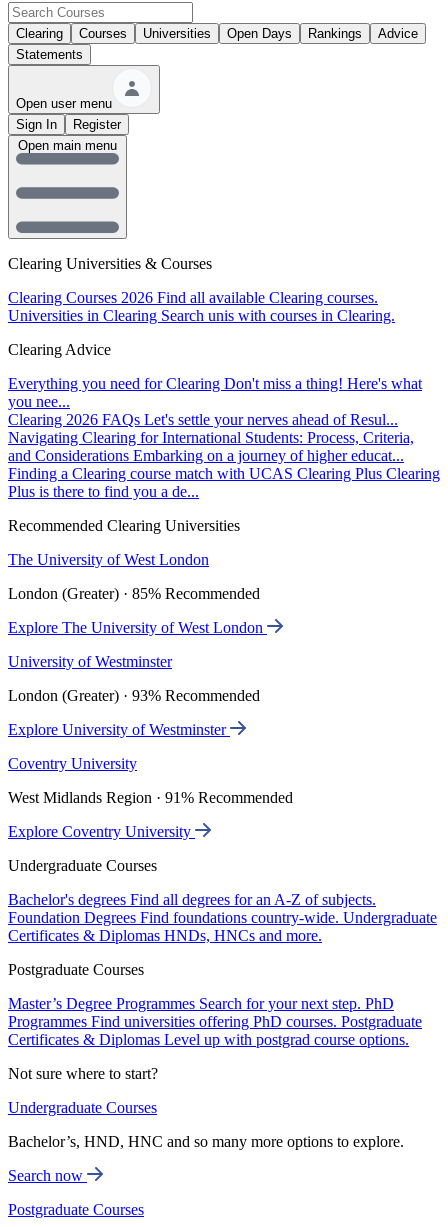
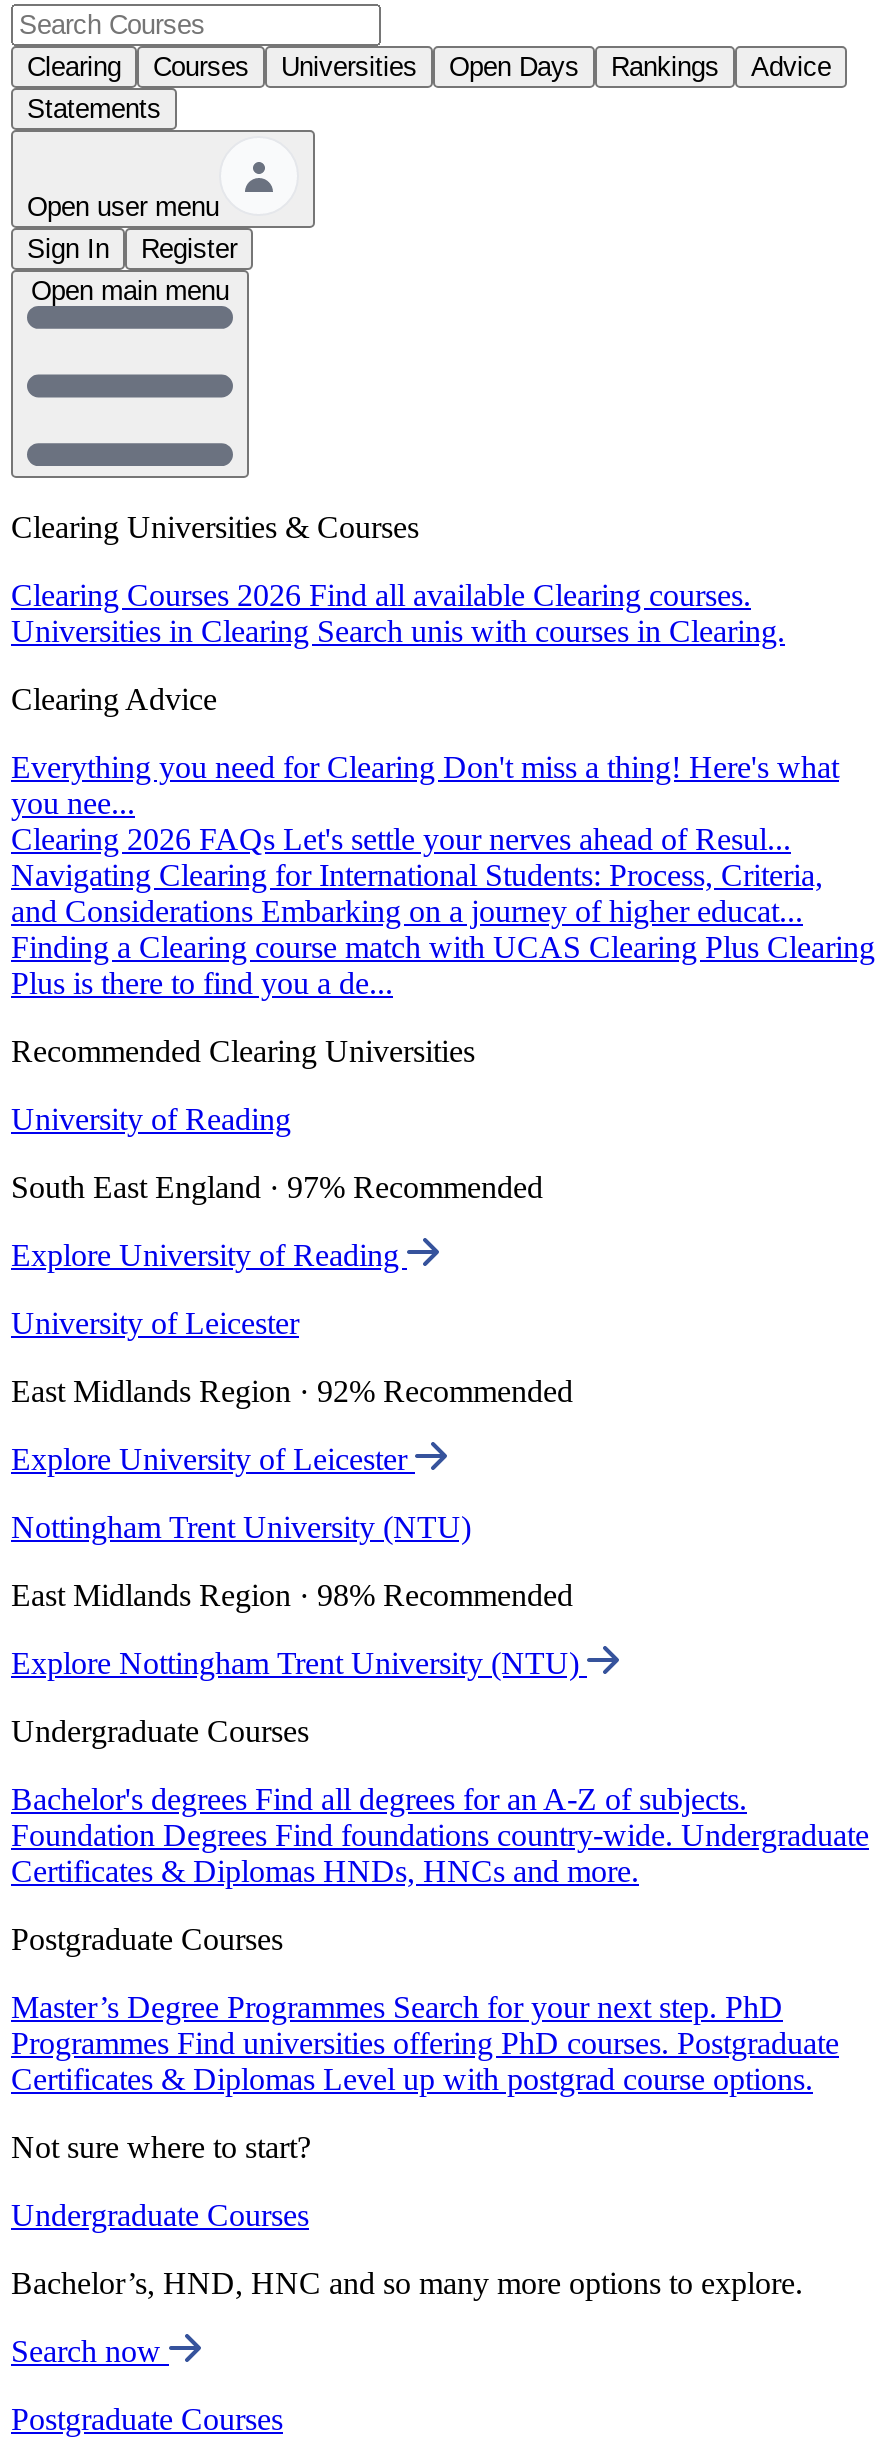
- The University of West London
+ University of Reading

- London (Greater) · 85% Recommended
+ South East England · 97% Recommended

- Explore The University of West London
+ Explore University of Reading

- University of Westminster
+ University of Leicester

- London (Greater) · 93% Recommended
+ East Midlands Region · 92% Recommended

- Explore University of Westminster
+ Explore University of Leicester

- Coventry University
+ Nottingham Trent University (NTU)

- West Midlands Region · 91% Recommended
+ East Midlands Region · 98% Recommended

- Explore Coventry University
+ Explore Nottingham Trent University (NTU)
